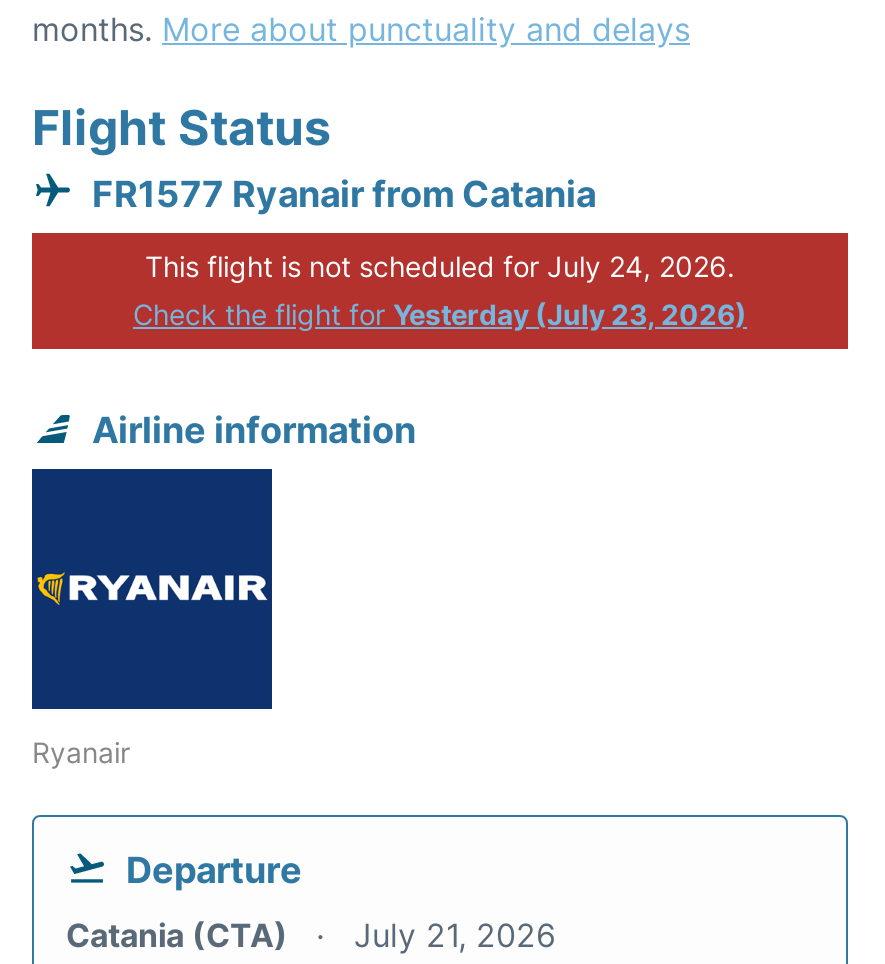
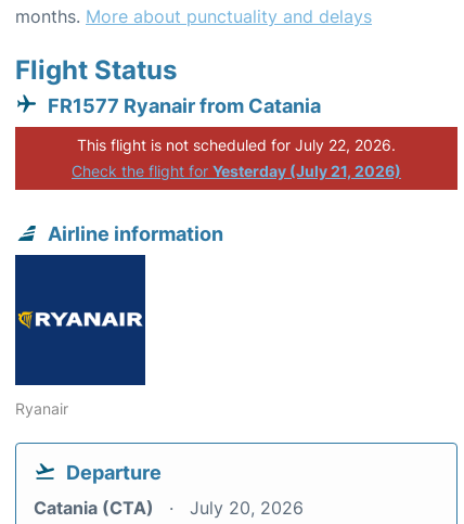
- This flight is not scheduled for July 24, 2026.
+ This flight is not scheduled for July 22, 2026.

- Check the flight for Yesterday (July 23, 2026)
+ Check the flight for Yesterday (July 21, 2026)

- Catania (CTA) July 21, 2026
+ Catania (CTA) July 20, 2026
